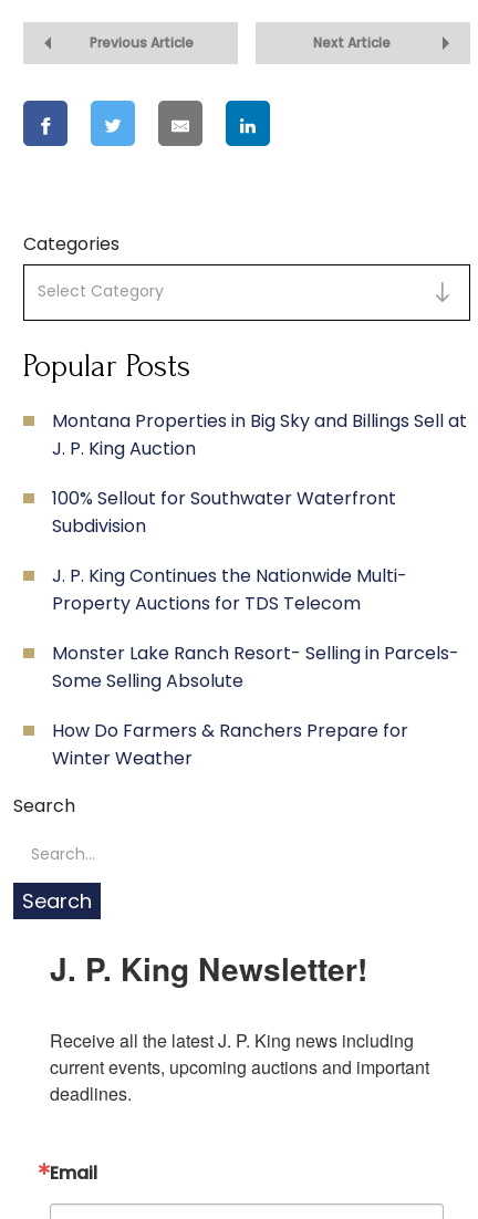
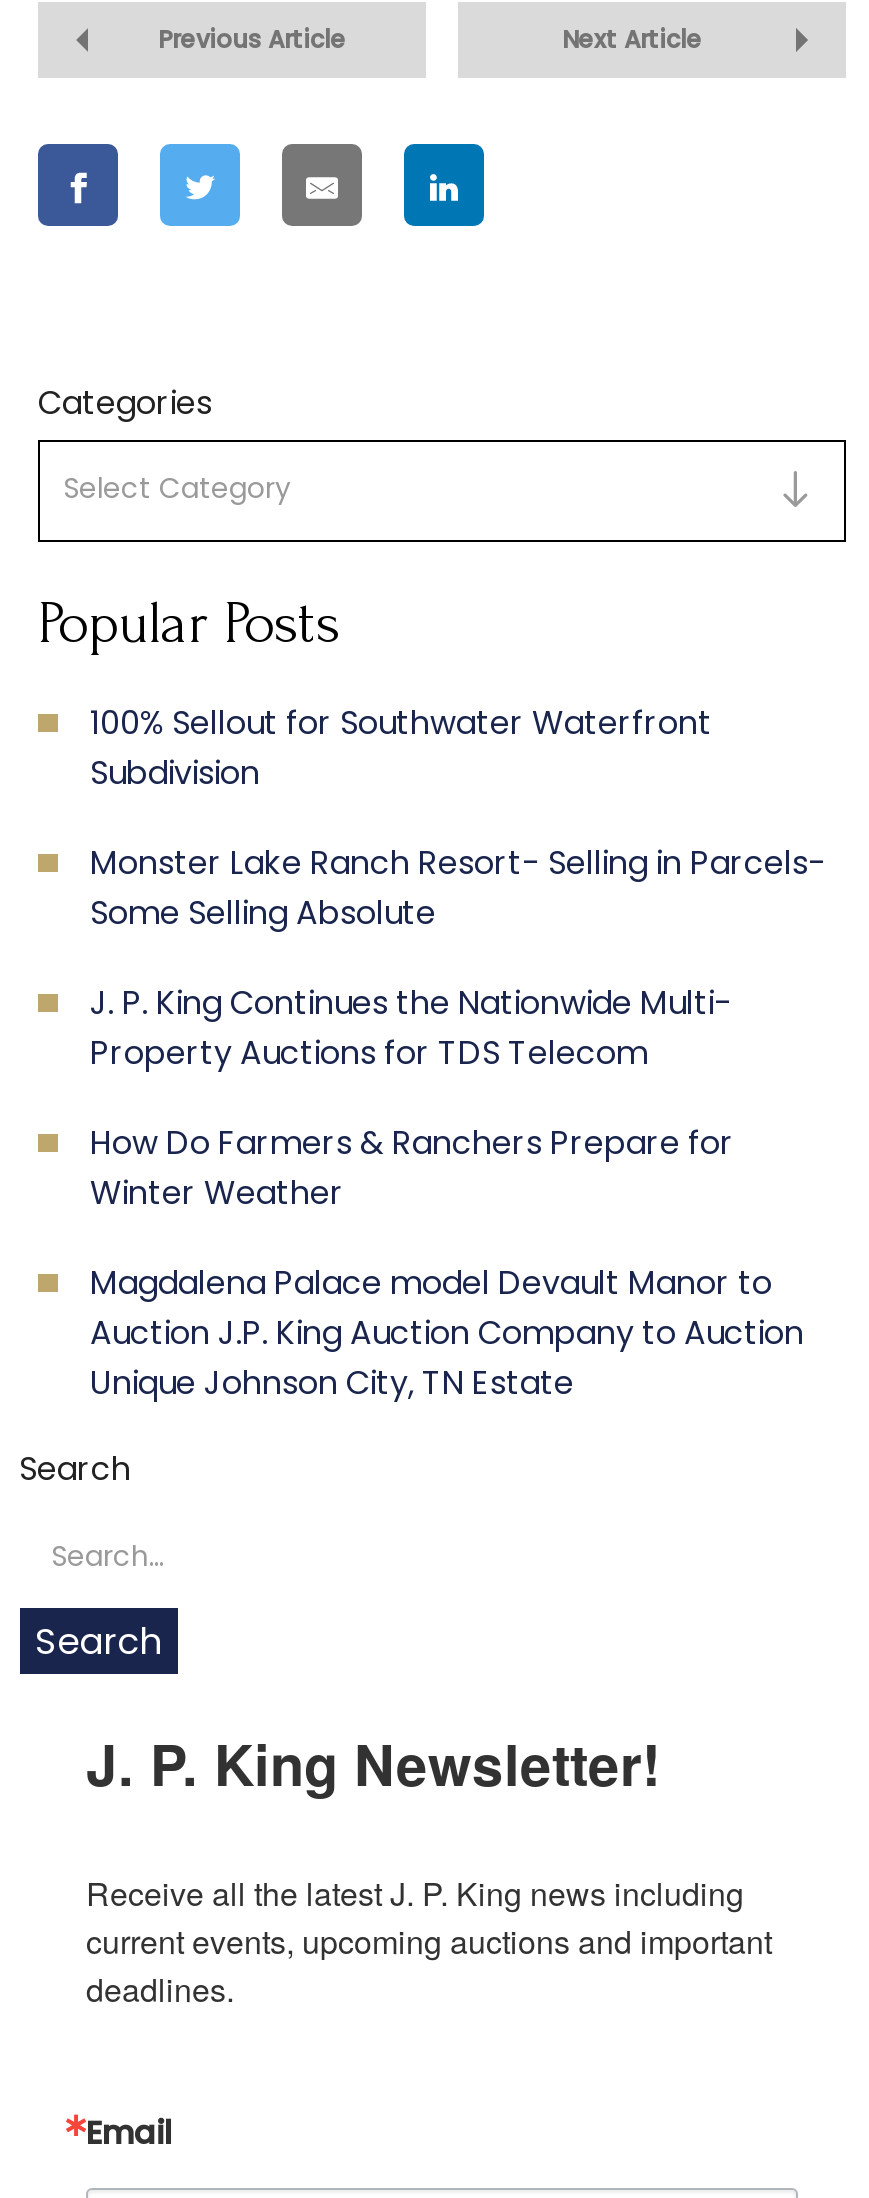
- Montana Properties in Big Sky and Billings Sell at
- J. P. King Auction

moved up: 100% Sellout for Southwater Waterfront | Subdivision

moved up: Monster Lake Ranch Resort- Selling in Parcels- | Some Selling Absolute

moved up: How Do Farmers & Ranchers Prepare for | Winter Weather

+ Magdalena Palace model Devault Manor to
+ Auction J.P. King Auction Company to Auction
+ Unique Johnson City, TN Estate
